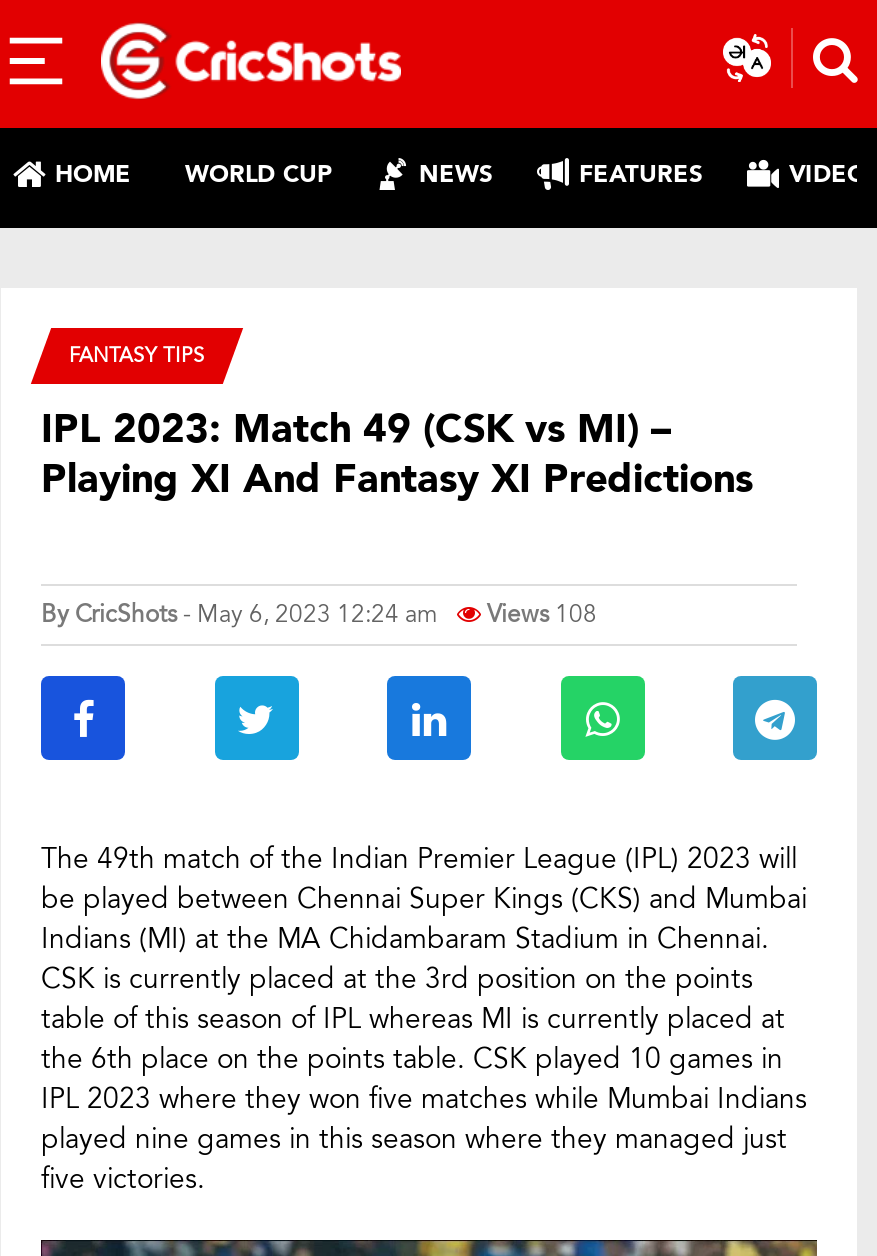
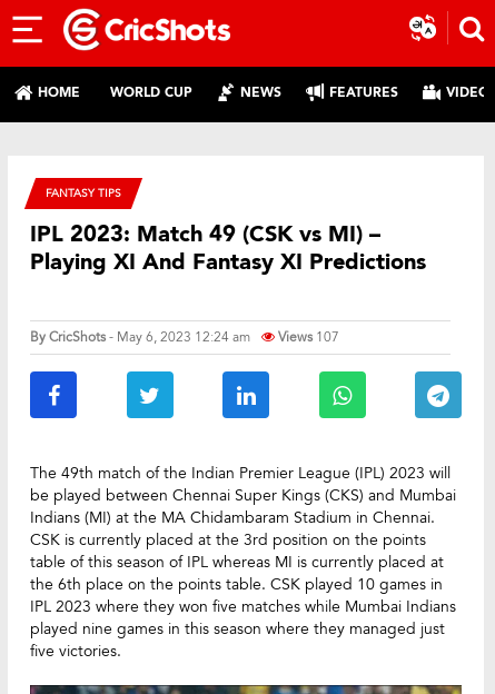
- By CricShots - May 6, 2023 12:24 am Views 108
+ By CricShots - May 6, 2023 12:24 am Views 107
